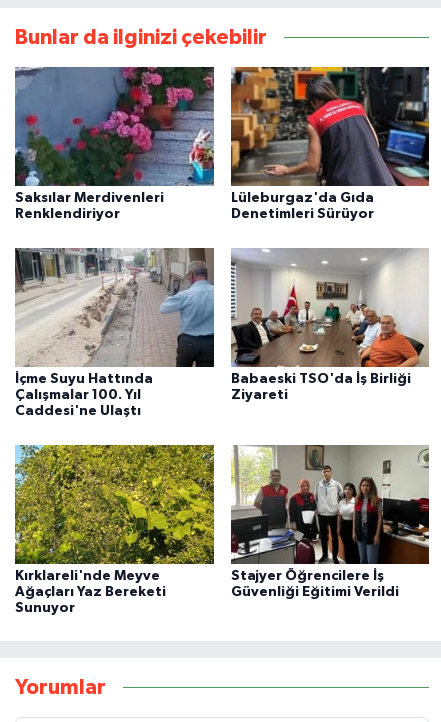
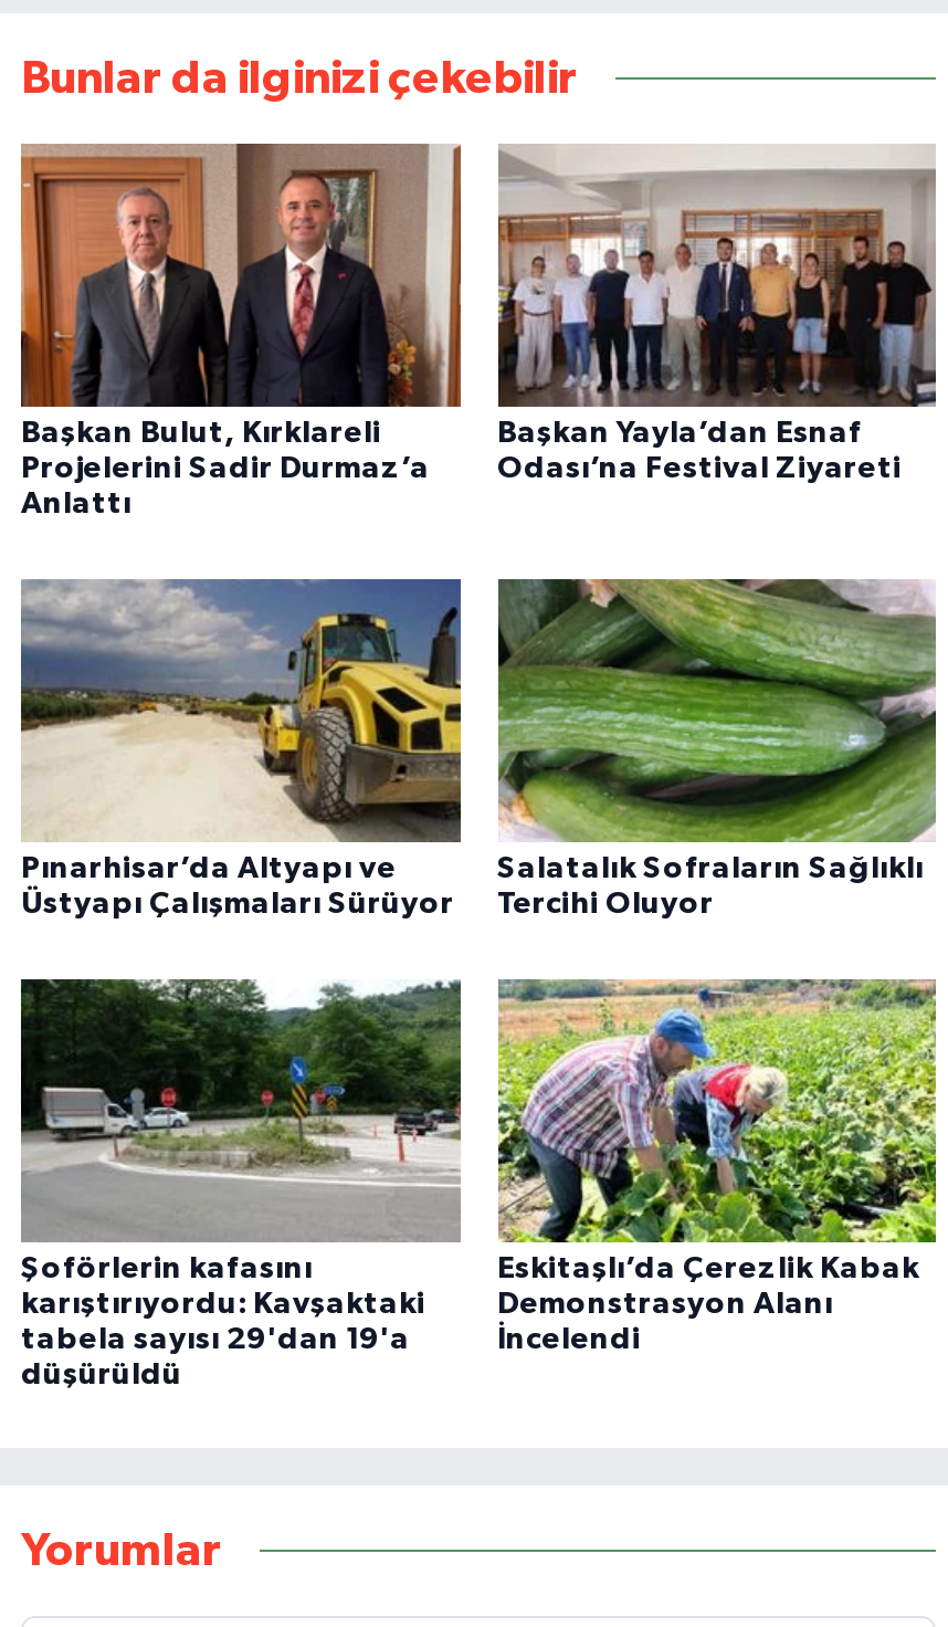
- [image]
- Saksılar Merdivenleri
- Renklendiriyor
+ [image]
+ Başkan Bulut, Kırklareli
+ Projelerini Sadir Durmaz’a
+ Anlattı

- [image]
- Lüleburgaz'da Gıda
- Denetimleri Sürüyor
+ [image]
+ Başkan Yayla’dan Esnaf
+ Odası’na Festival Ziyareti

- [image]
- İçme Suyu Hattında
- Çalışmalar 100. Yıl
- Caddesi'ne Ulaştı
+ [image]
+ Pınarhisar’da Altyapı ve
+ Üstyapı Çalışmaları Sürüyor

- [image]
- Babaeski TSO'da İş Birliği
- Ziyareti
+ [image]
+ Salatalık Sofraların Sağlıklı
+ Tercihi Oluyor

- [image]
- Kırklareli'nde Meyve
- Ağaçları Yaz Bereketi
- Sunuyor
+ [image]
+ Şoförlerin kafasını
+ karıştırıyordu: Kavşaktaki
+ tabela sayısı 29'dan 19'a
+ düşürüldü

- [image]
- Stajyer Öğrencilere İş
- Güvenliği Eğitimi Verildi
+ [image]
+ Eskitaşlı’da Çerezlik Kabak
+ Demonstrasyon Alanı
+ İncelendi
